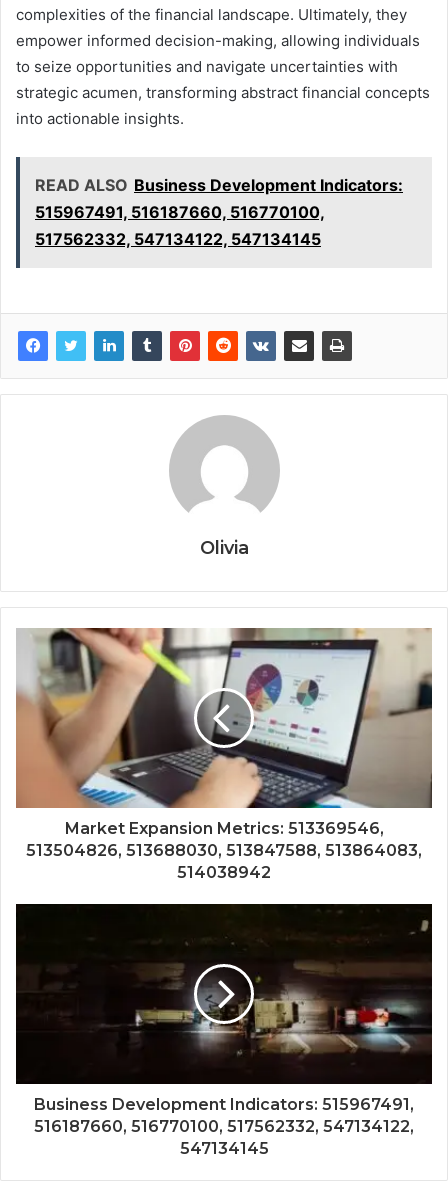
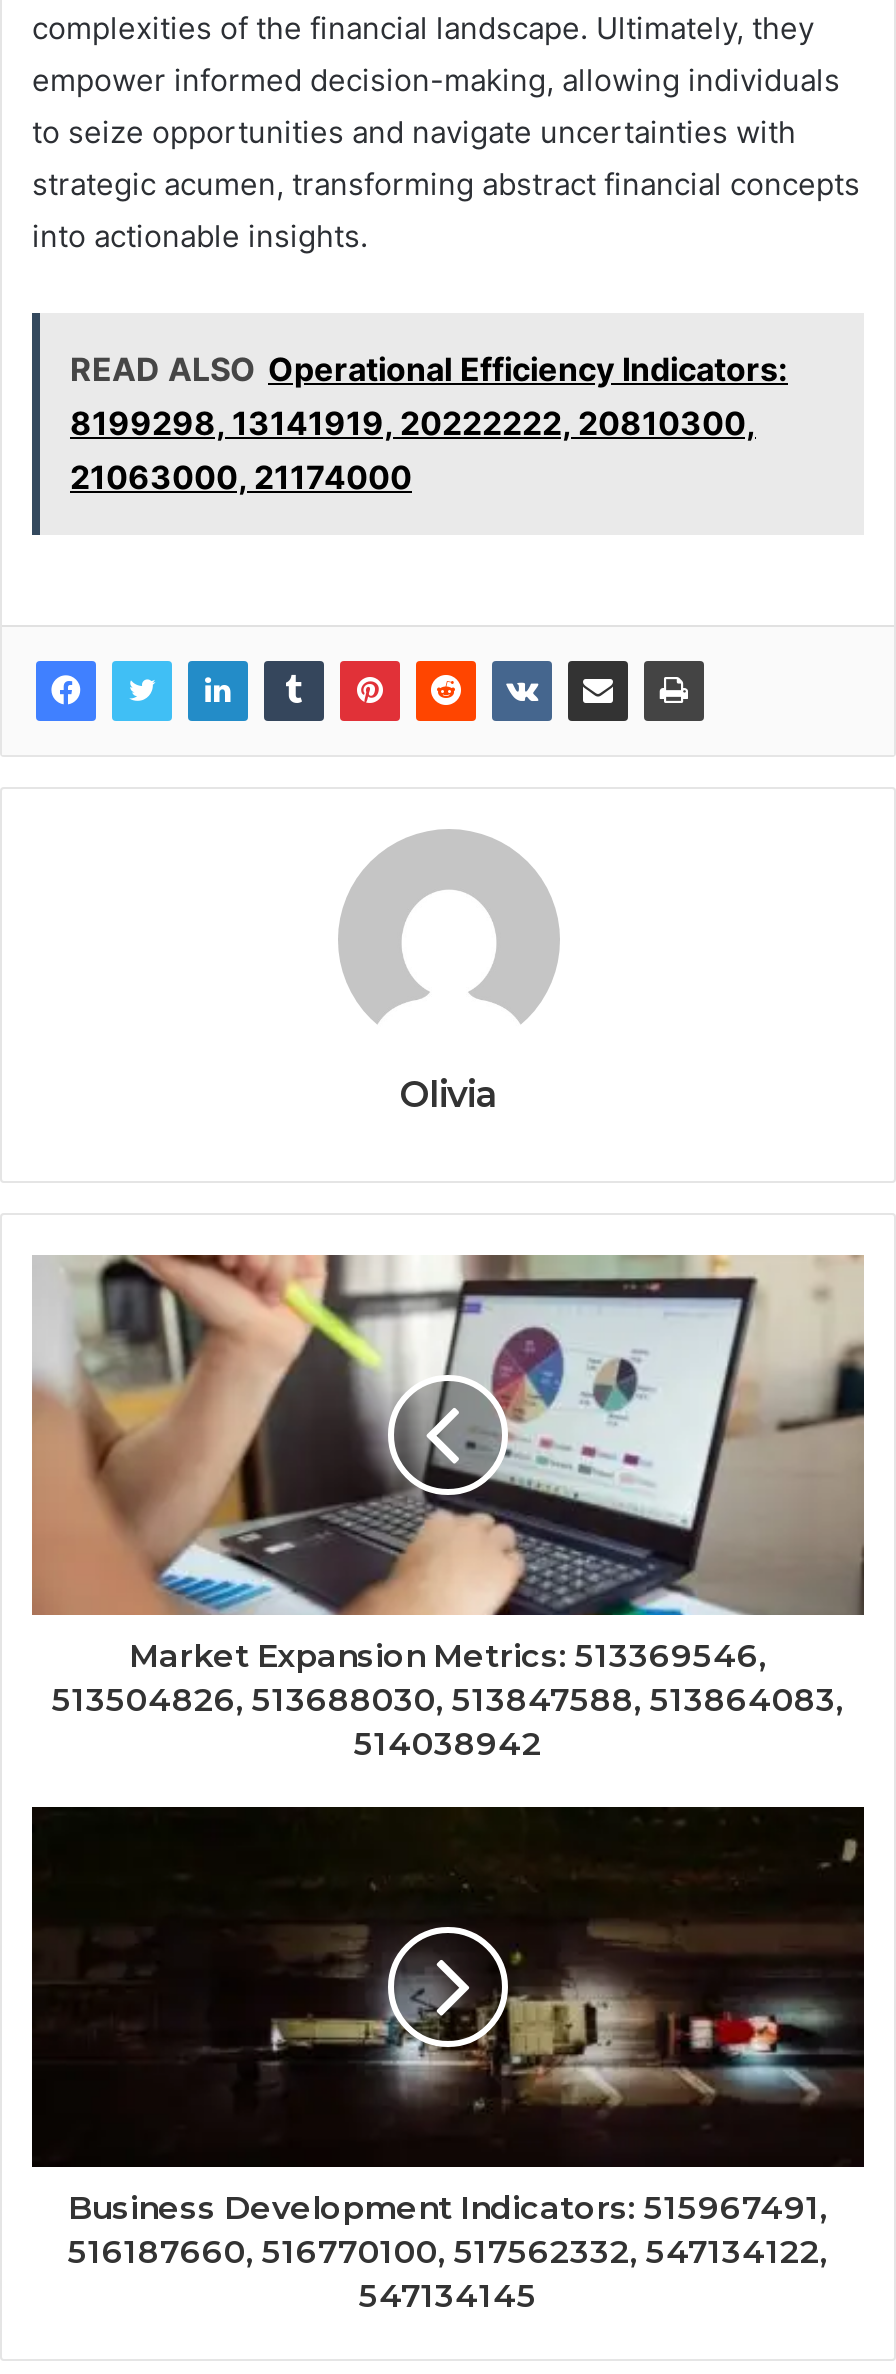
- READ ALSO Business Development Indicators:
- 515967491, 516187660, 516770100,
- 517562332, 547134122, 547134145
+ READ ALSO Operational Efficiency Indicators:
+ 8199298, 13141919, 20222222, 20810300,
+ 21063000, 21174000
